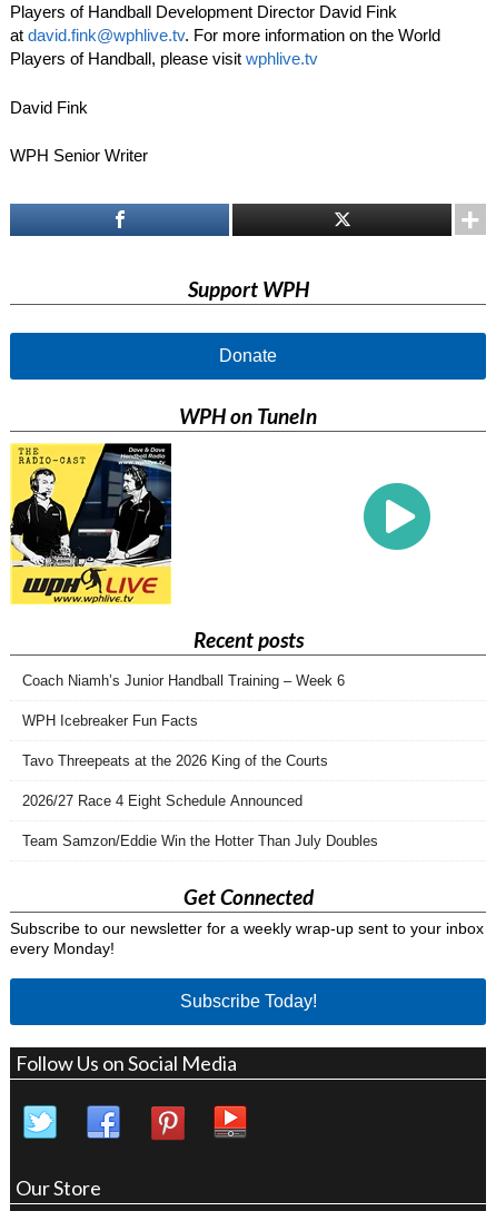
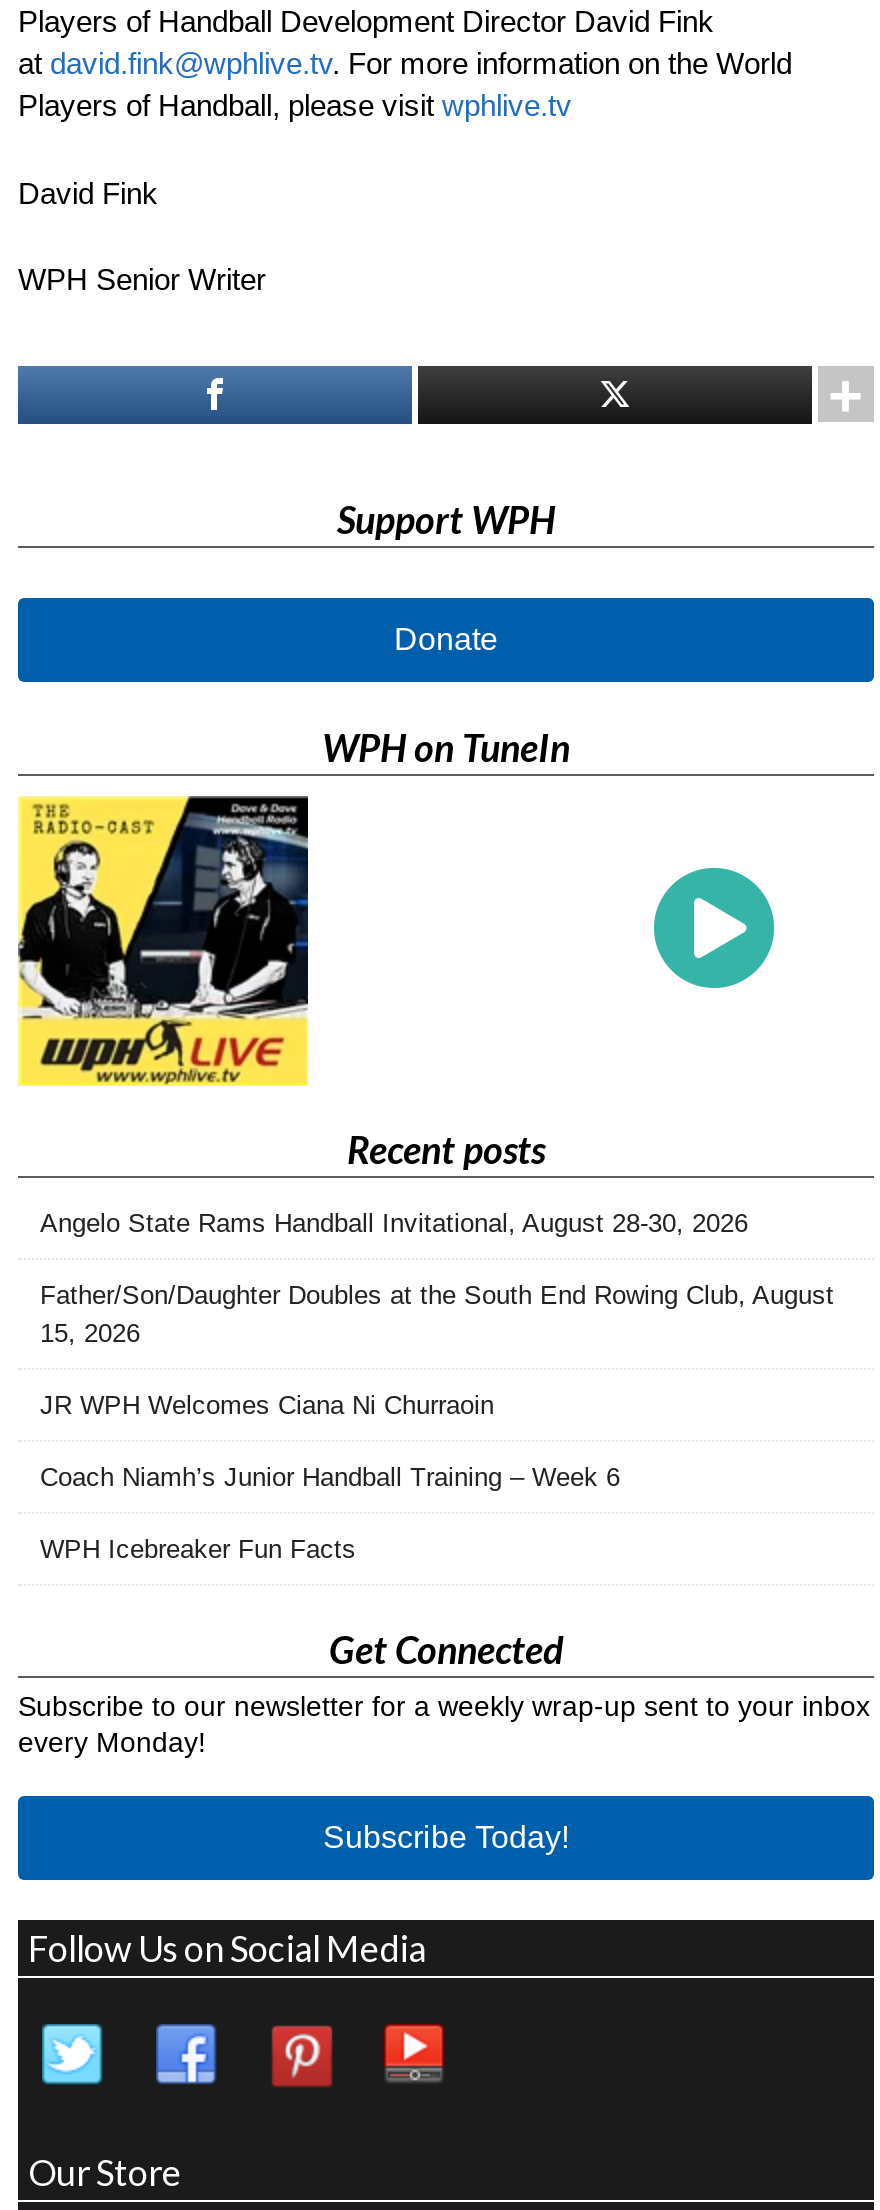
+ Angelo State Rams Handball Invitational, August 28-30, 2026
+ Father/Son/Daughter Doubles at the South End Rowing Club, August
+ 15, 2026
+ JR WPH Welcomes Ciana Ni Churraoin

moved down: Coach Niamh’s Junior Handball Training – Week 6 | WPH Icebreaker Fun Facts

- Tavo Threepeats at the 2026 King of the Courts
- 2026/27 Race 4 Eight Schedule Announced
- Team Samzon/Eddie Win the Hotter Than July Doubles
